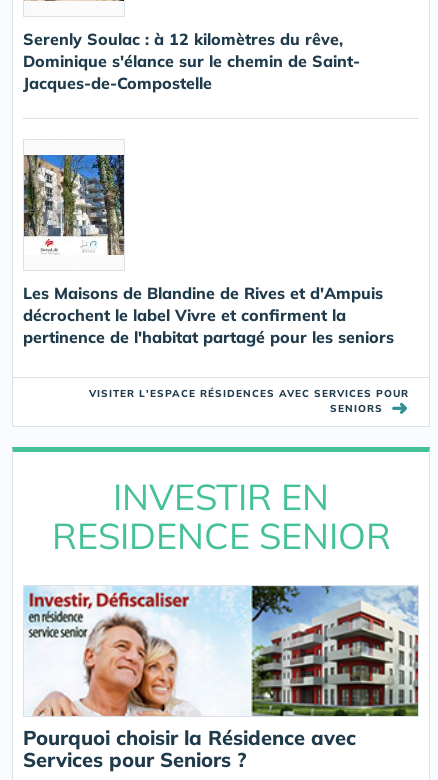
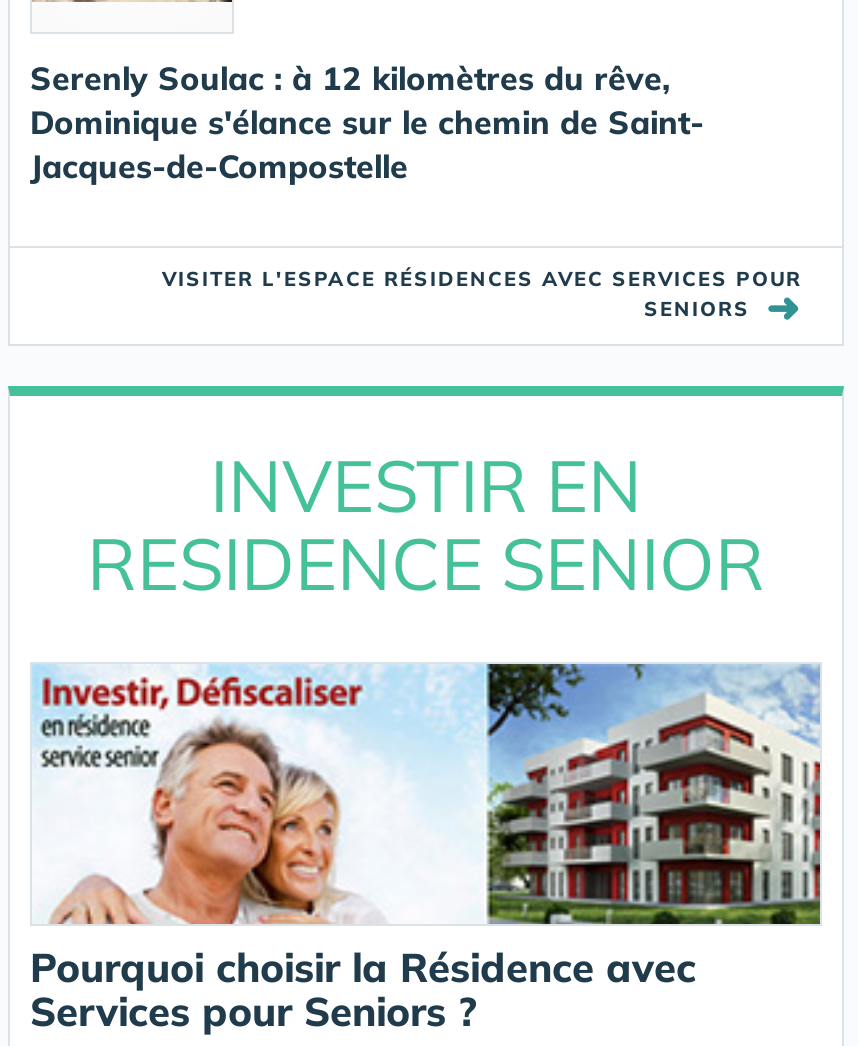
- [image]
- Les Maisons de Blandine de Rives et d'Ampuis
- décrochent le label Vivre et confirment la
- pertinence de l'habitat partagé pour les seniors
